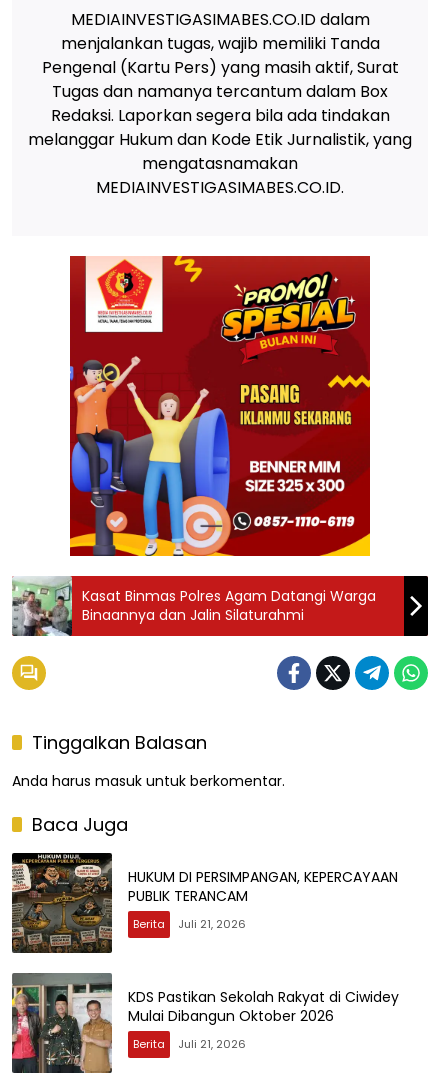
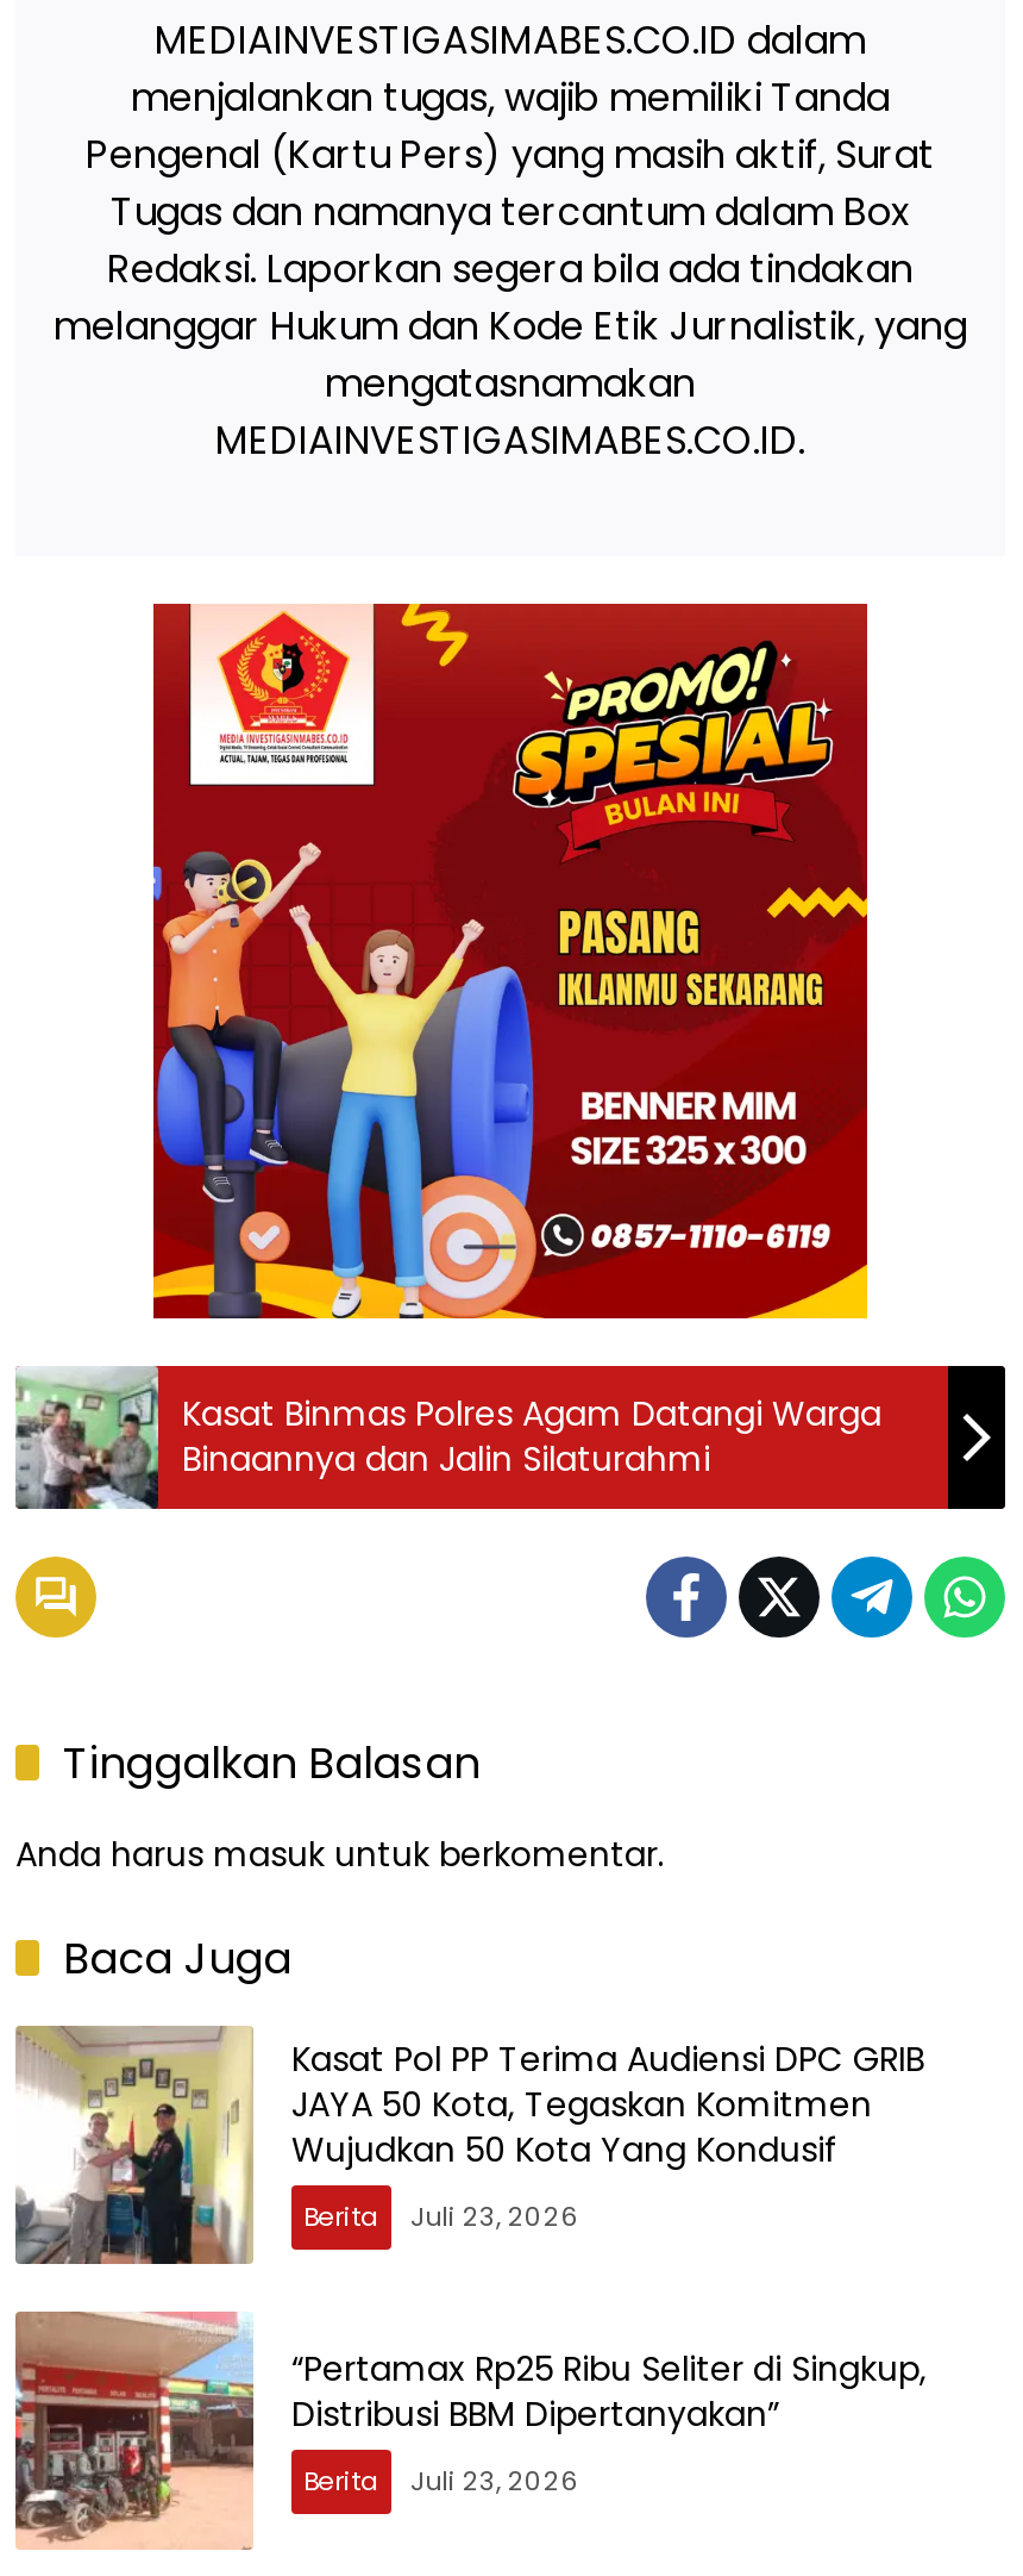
- [image]
- HUKUM DI PERSIMPANGAN, KEPERCAYAAN
- PUBLIK TERANCAM
+ [image]
+ Kasat Pol PP Terima Audiensi DPC GRIB
+ JAYA 50 Kota, Tegaskan Komitmen
+ Wujudkan 50 Kota Yang Kondusif

- Berita Juli 21, 2026
+ Berita Juli 23, 2026

- [image]
- KDS Pastikan Sekolah Rakyat di Ciwidey
- Mulai Dibangun Oktober 2026
+ [image]
+ “Pertamax Rp25 Ribu Seliter di Singkup,
+ Distribusi BBM Dipertanyakan”

- Berita Juli 21, 2026
+ Berita Juli 23, 2026
